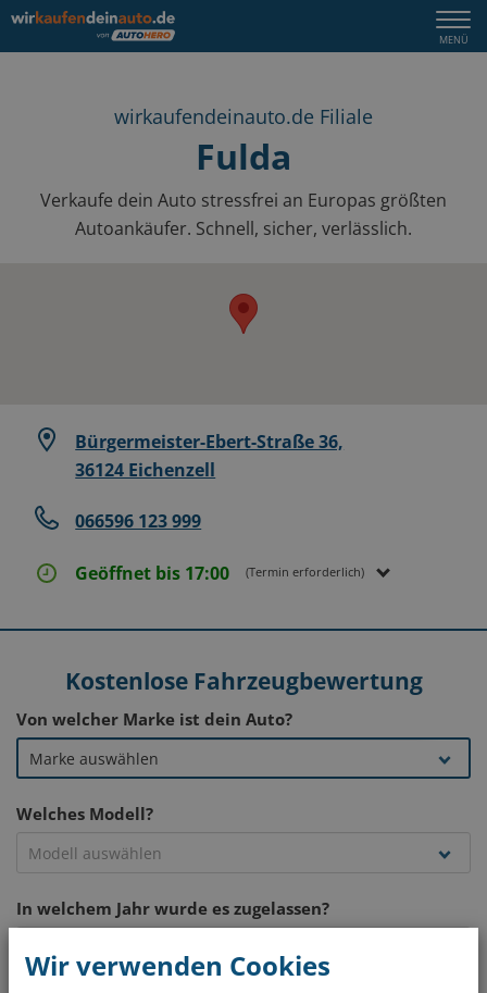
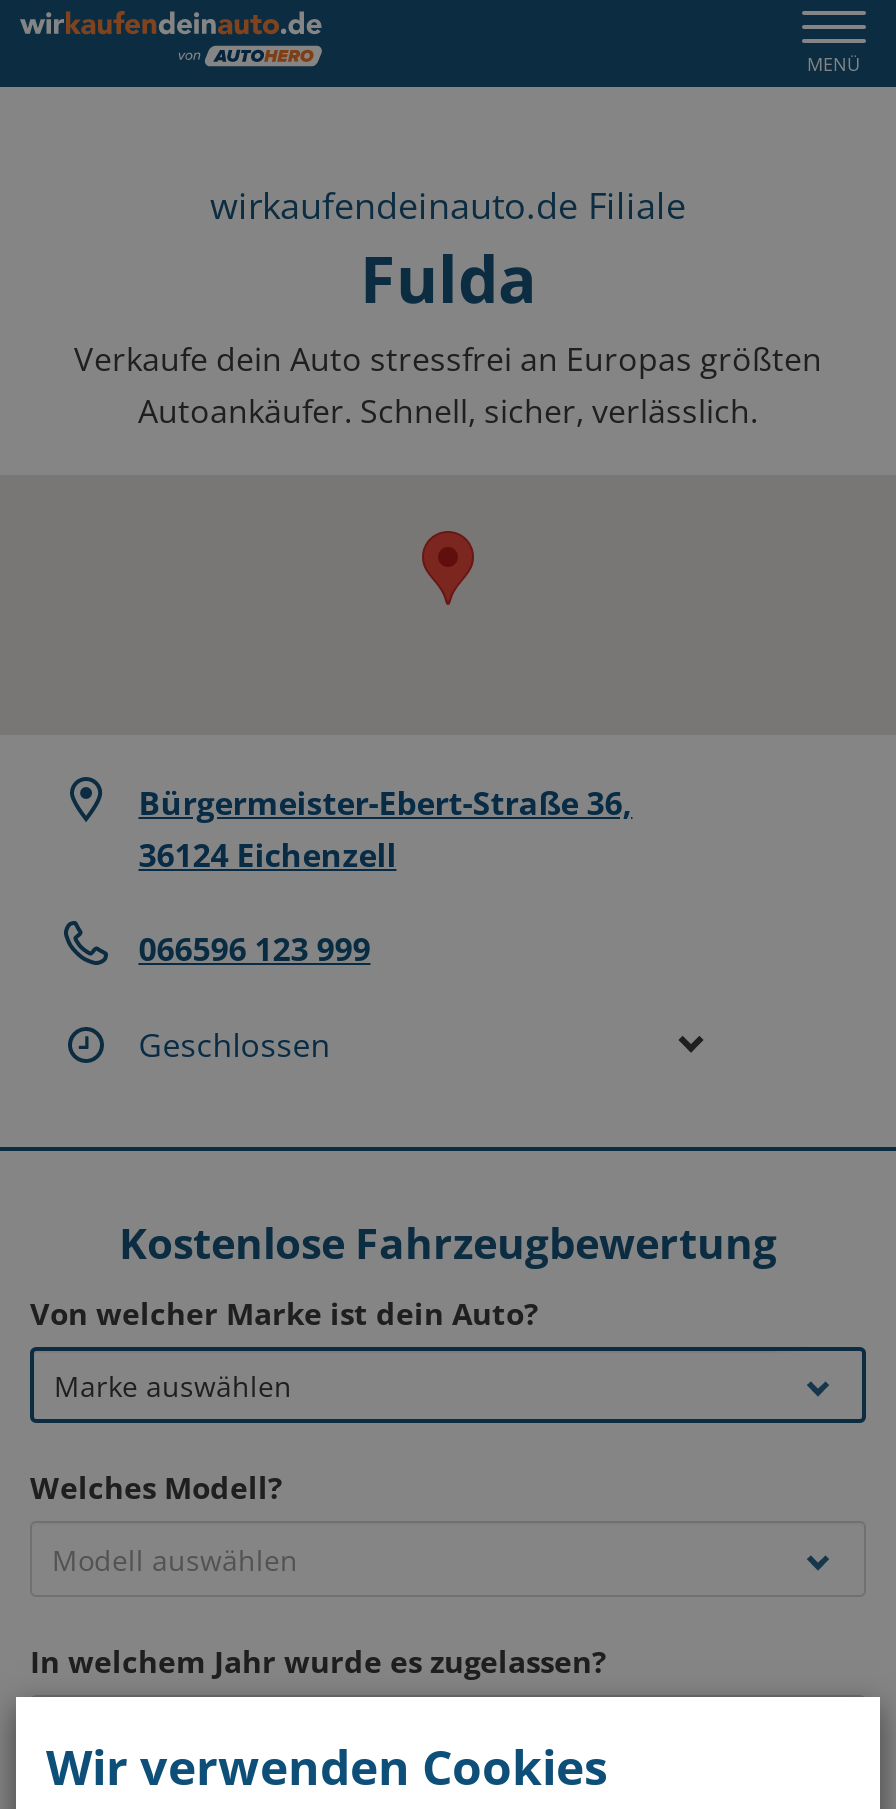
- Geöffnet bis 17:00
- (Termin erforderlich)
+ Geschlossen
